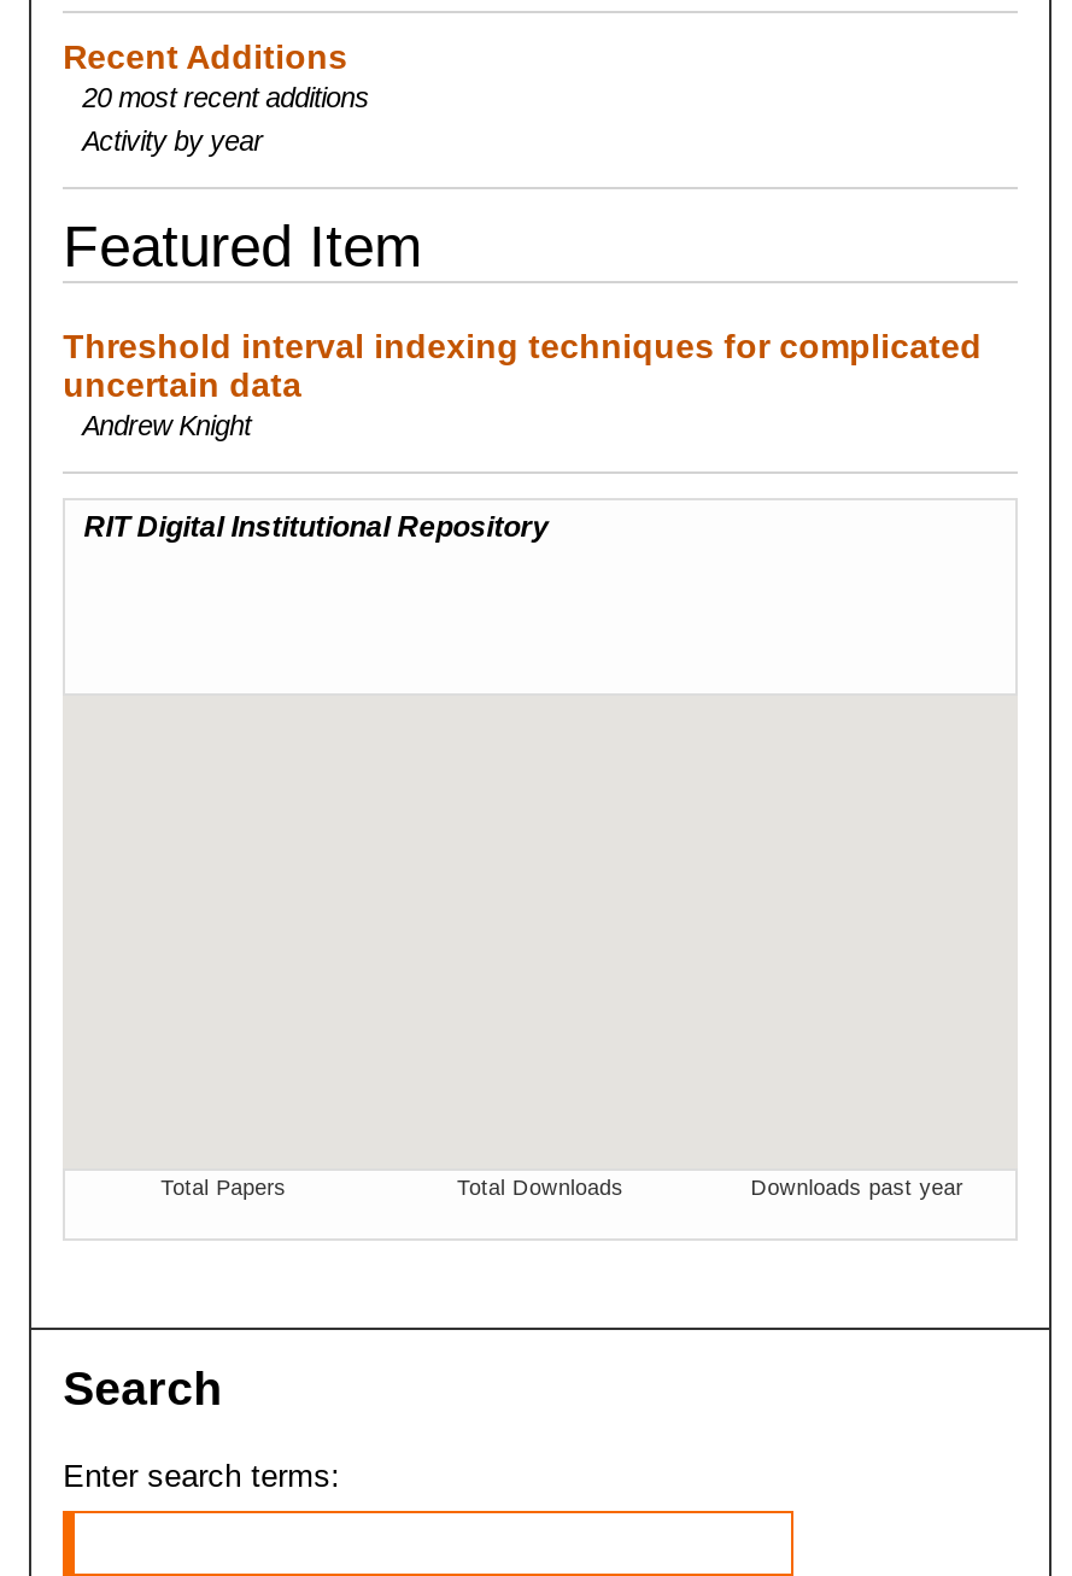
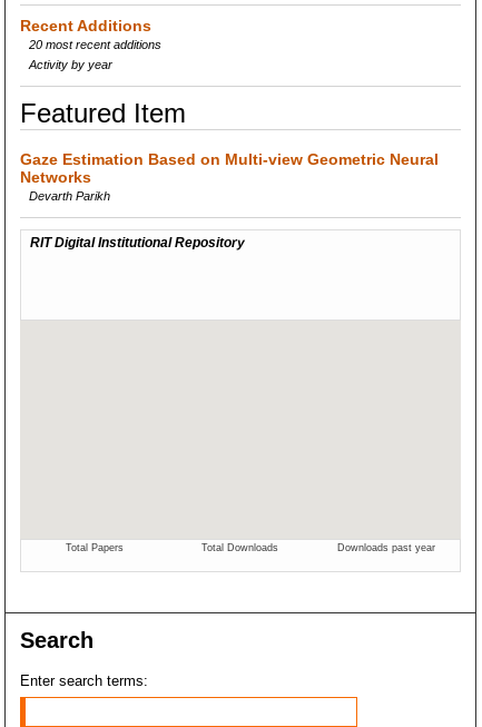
- Threshold interval indexing techniques for complicated
- uncertain data
- Andrew Knight
+ Gaze Estimation Based on Multi-view Geometric Neural
+ Networks
+ Devarth Parikh
